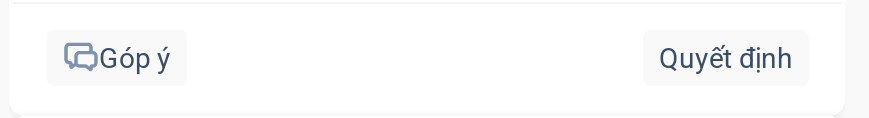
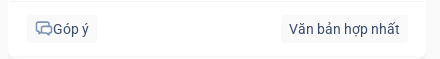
- Quyết định
+ Văn bản hợp nhất
